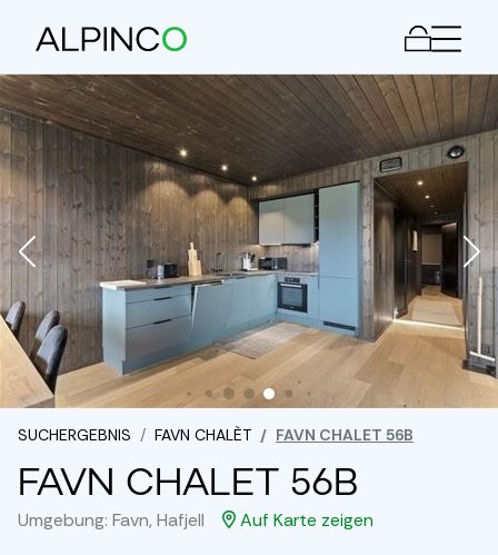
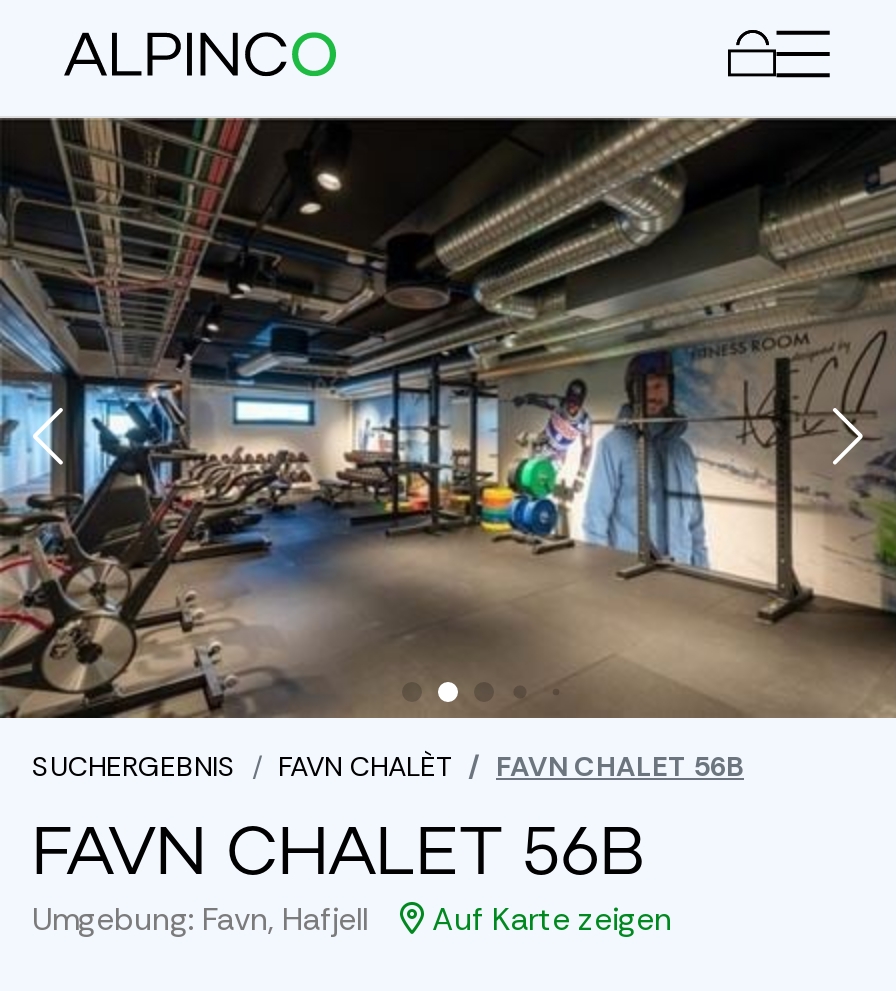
- [image]
+ [image]
